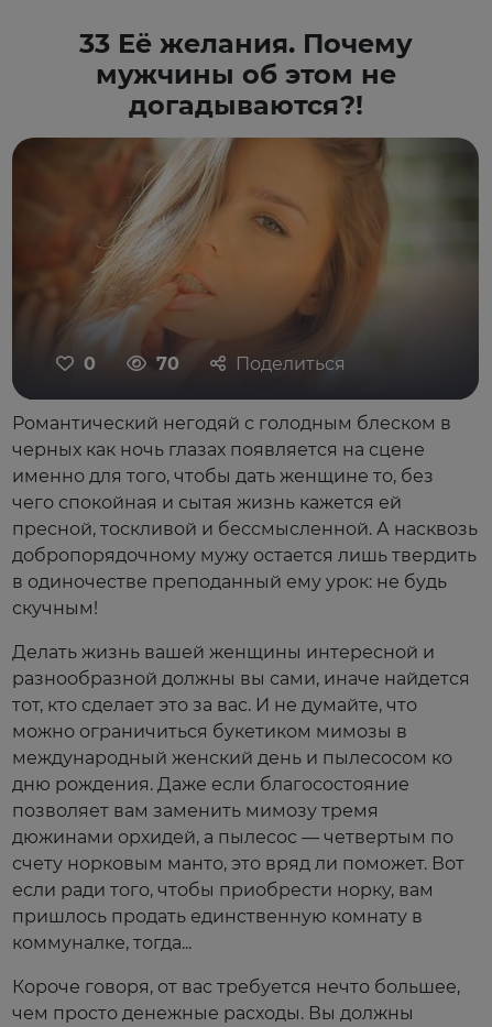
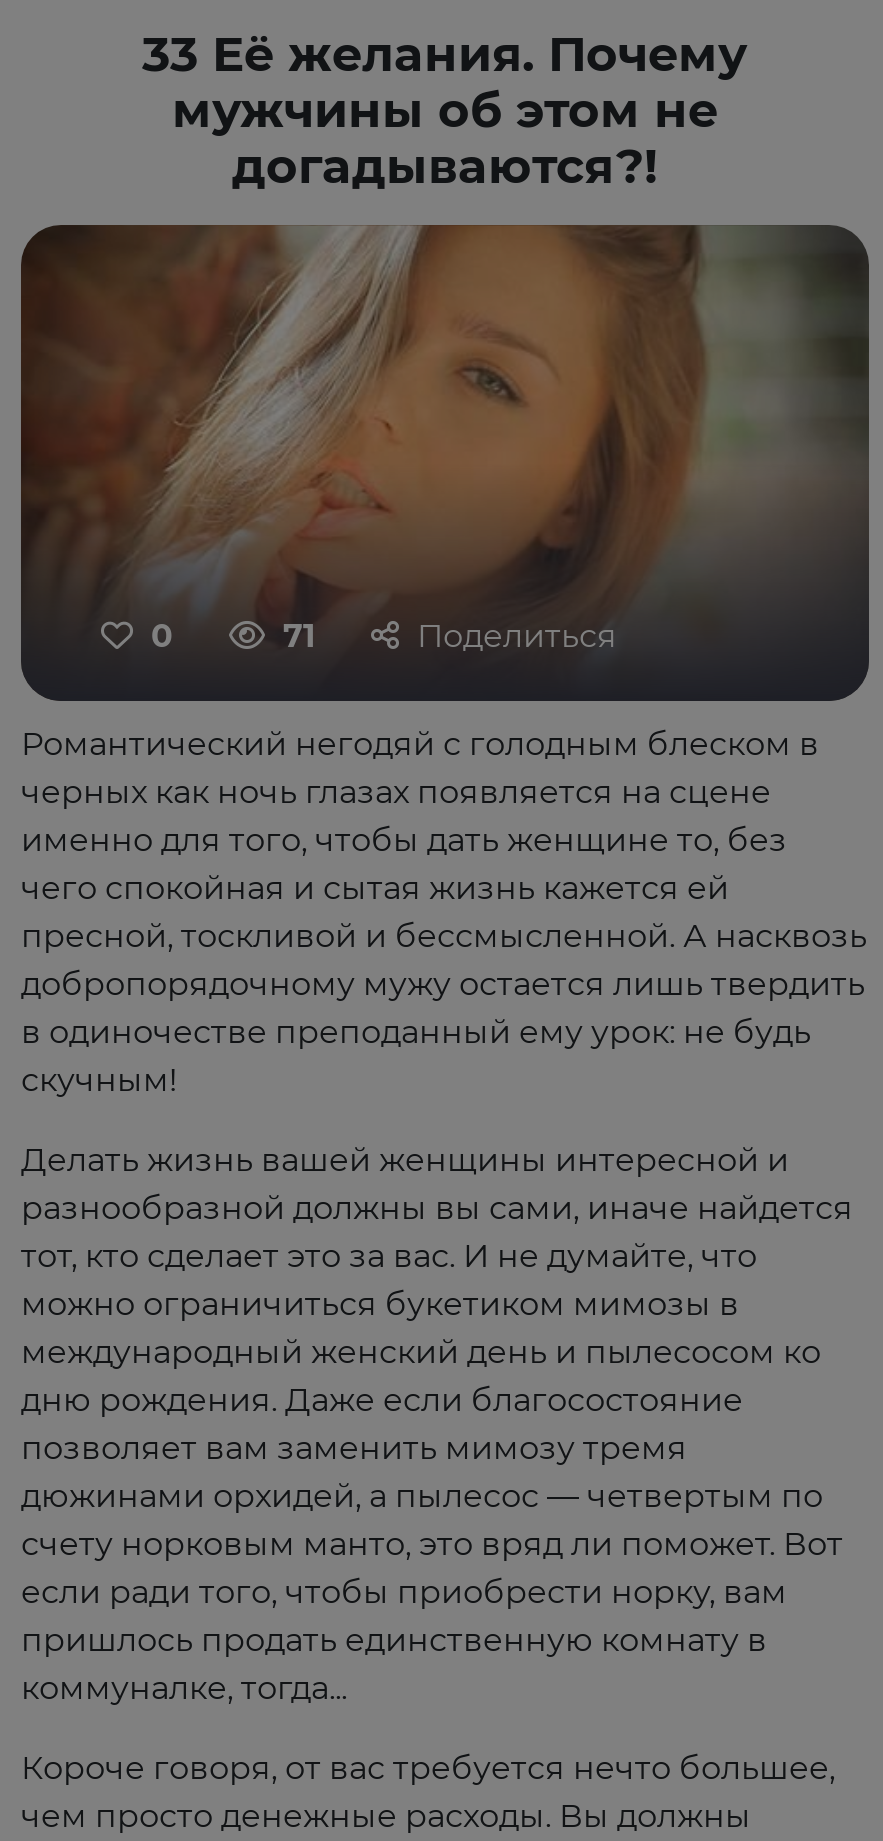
- 70
+ 71
